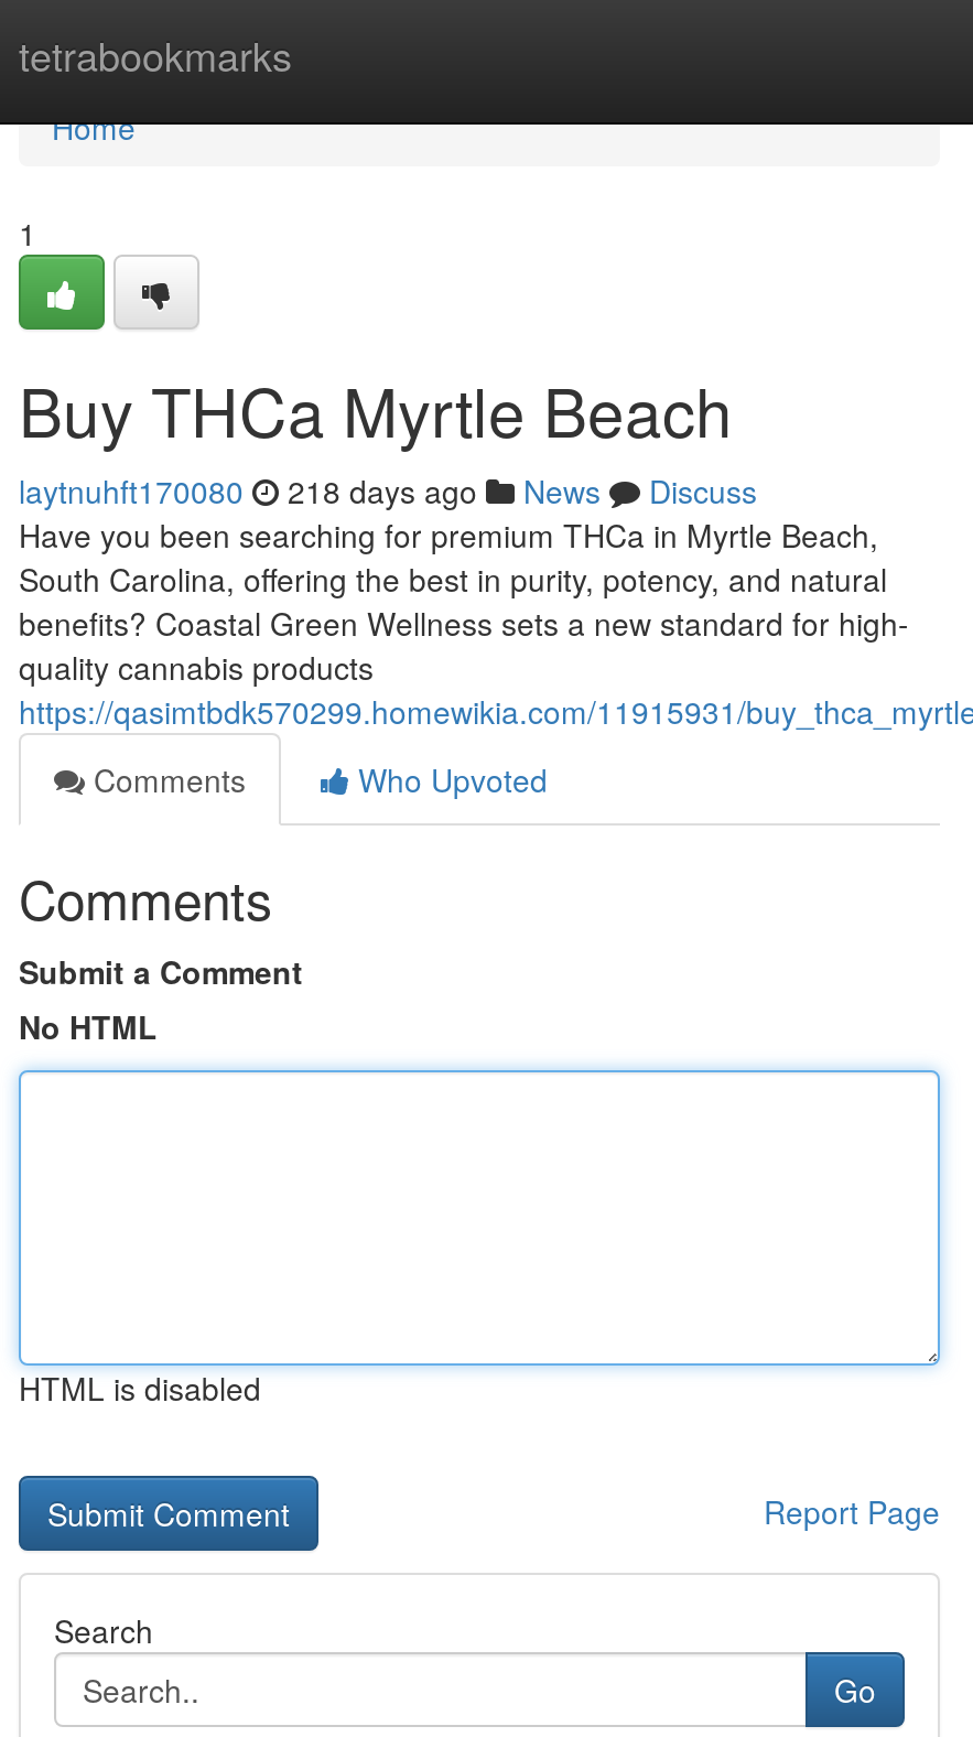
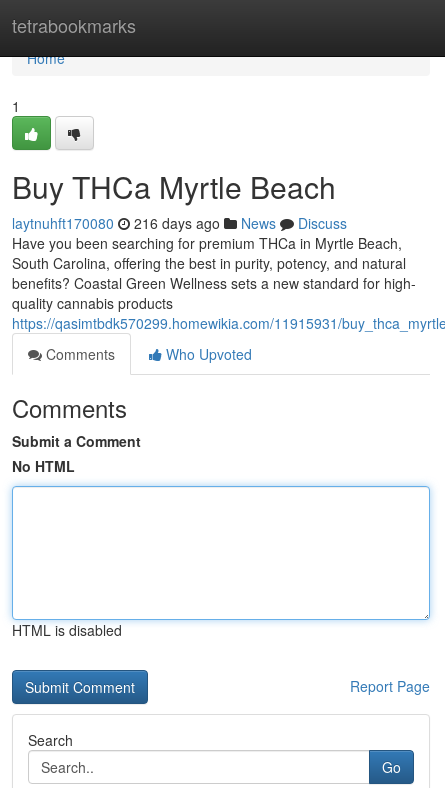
- laytnuhft170080 218 days ago News Discuss
+ laytnuhft170080 216 days ago News Discuss
